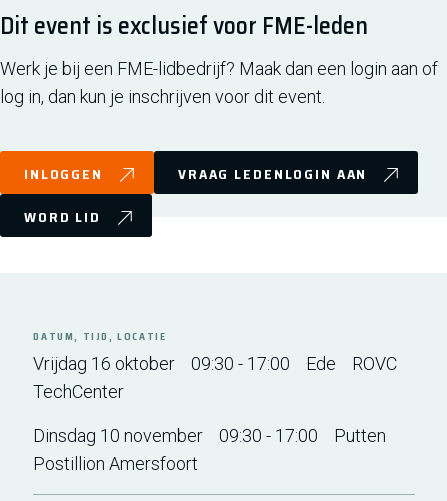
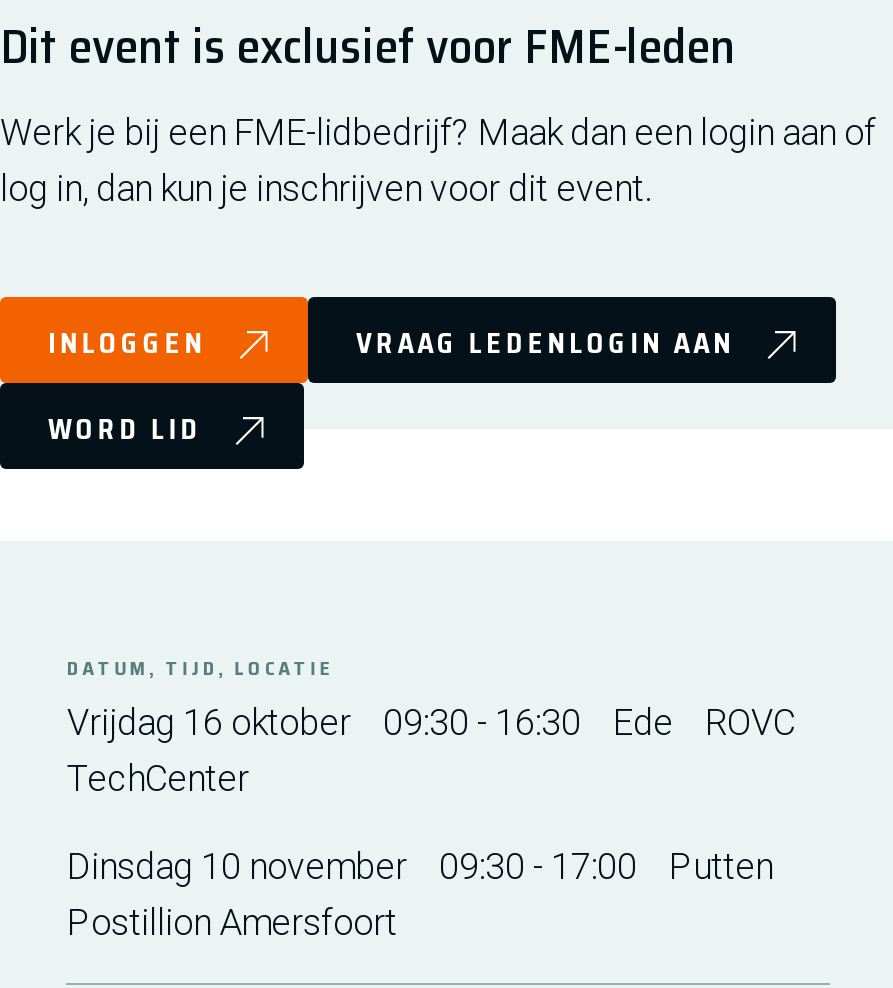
- Vrijdag 16 oktober 09:30 - 17:00 Ede ROVC
+ Vrijdag 16 oktober 09:30 - 16:30 Ede ROVC
